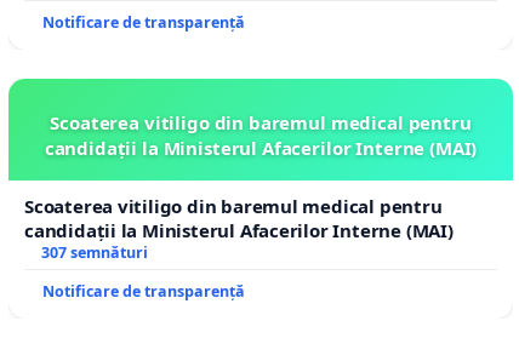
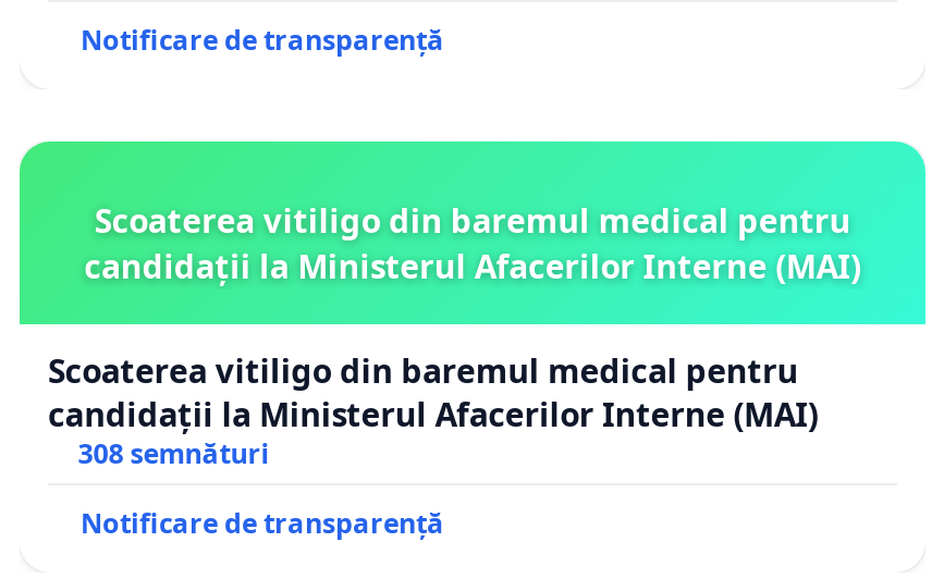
- 307 semnături
+ 308 semnături
